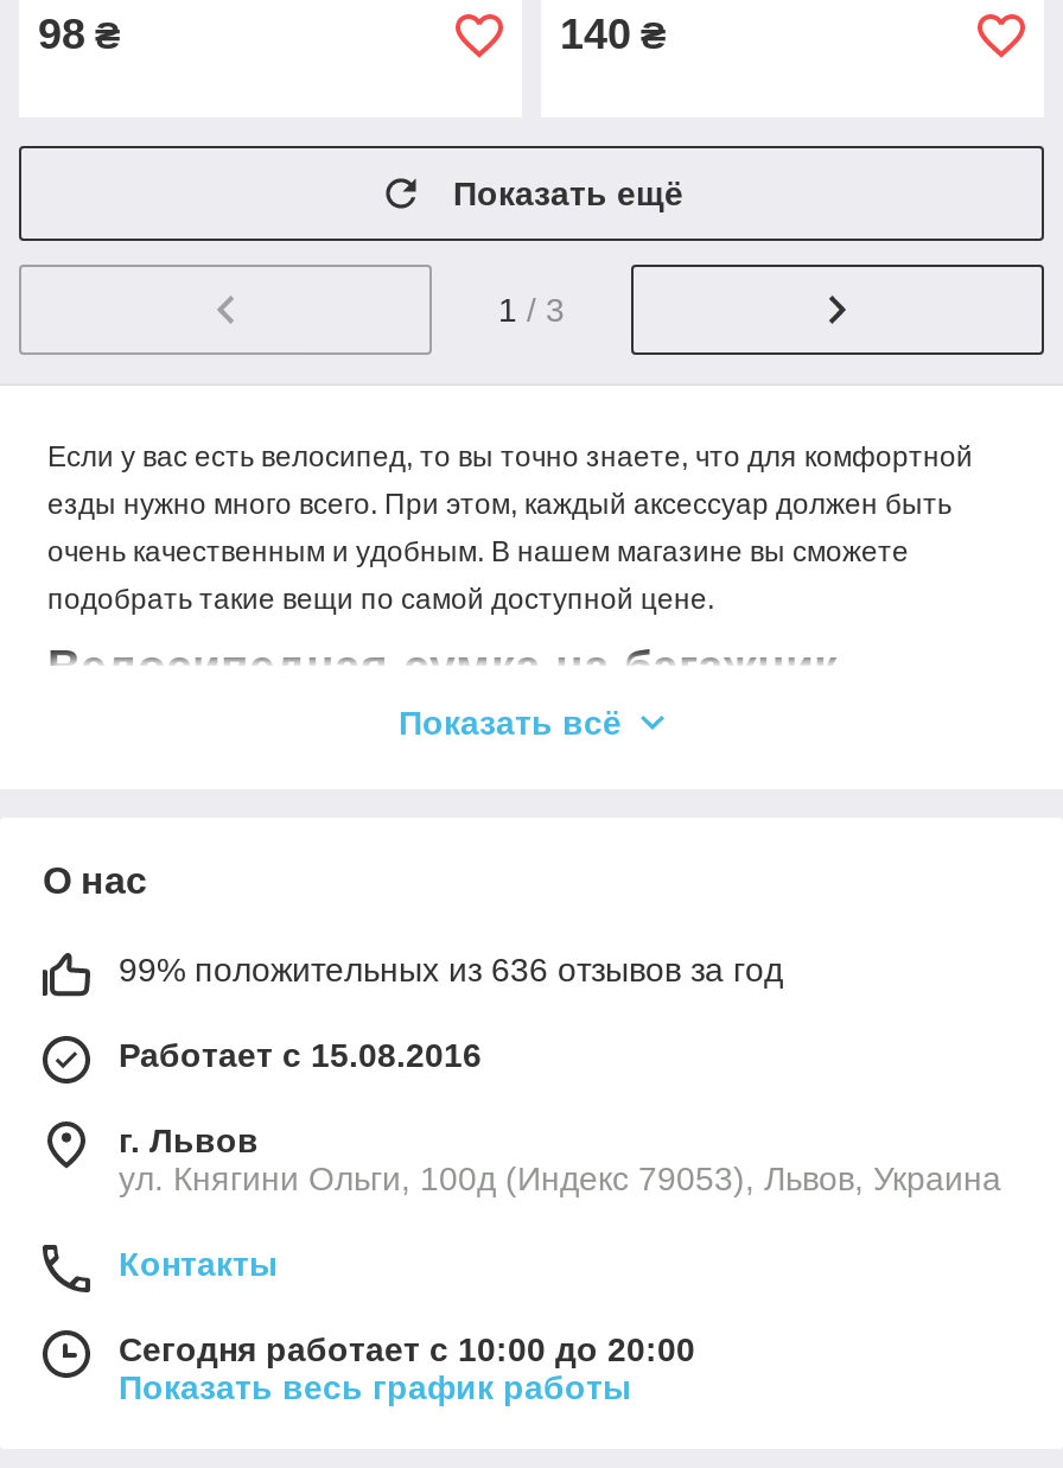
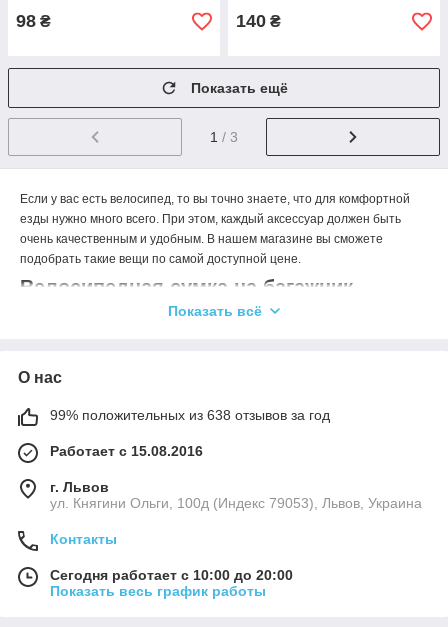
- 99% положительных из 636 отзывов за год
+ 99% положительных из 638 отзывов за год
